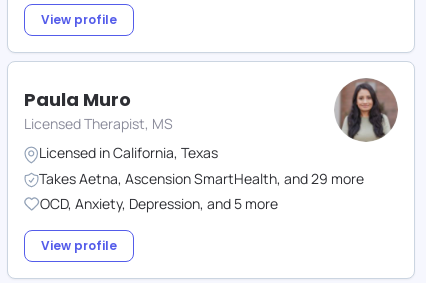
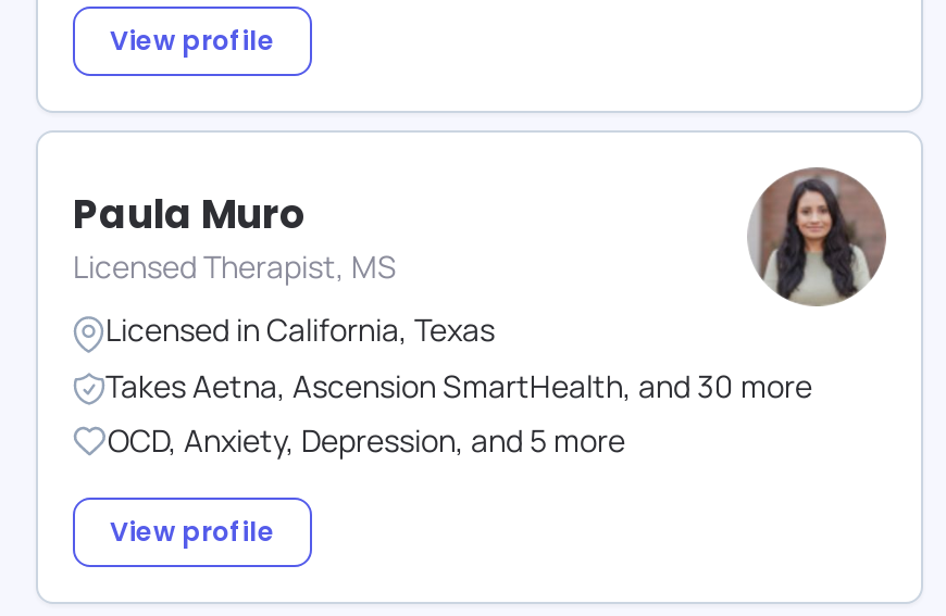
- Takes Aetna, Ascension SmartHealth, and 29 more
+ Takes Aetna, Ascension SmartHealth, and 30 more
